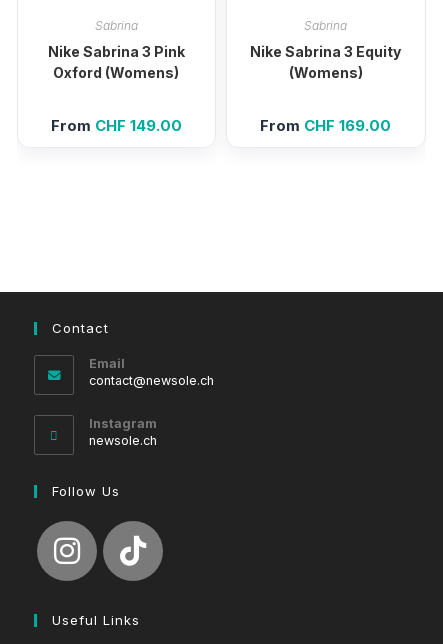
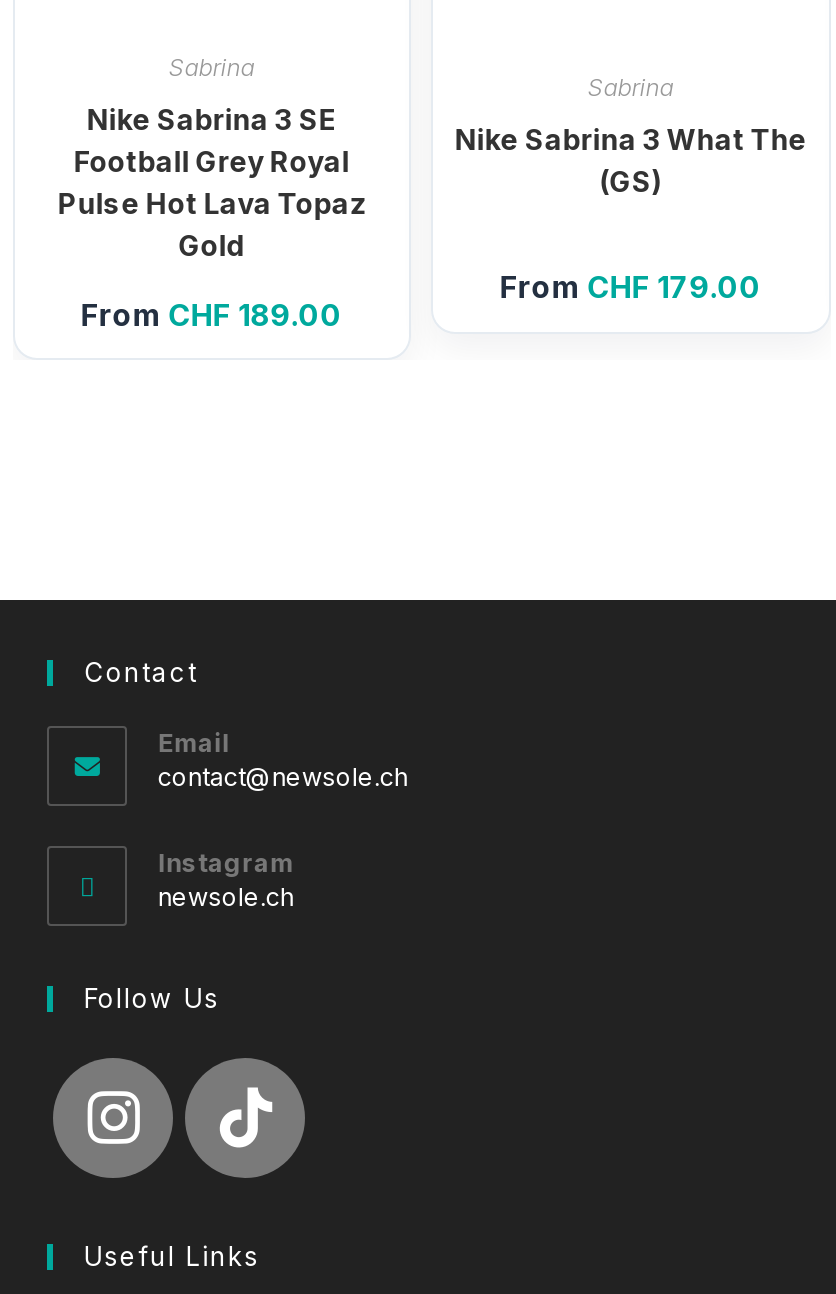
- Nike Sabrina 3 Pink
- Oxford (Womens)
+ Nike Sabrina 3 SE
+ Football Grey Royal
+ Pulse Hot Lava Topaz
+ Gold

- Nike Sabrina 3 Equity
- (Womens)
+ Nike Sabrina 3 What The
+ (GS)

- From CHF 149.00
+ From CHF 189.00

- From CHF 169.00
+ From CHF 179.00
